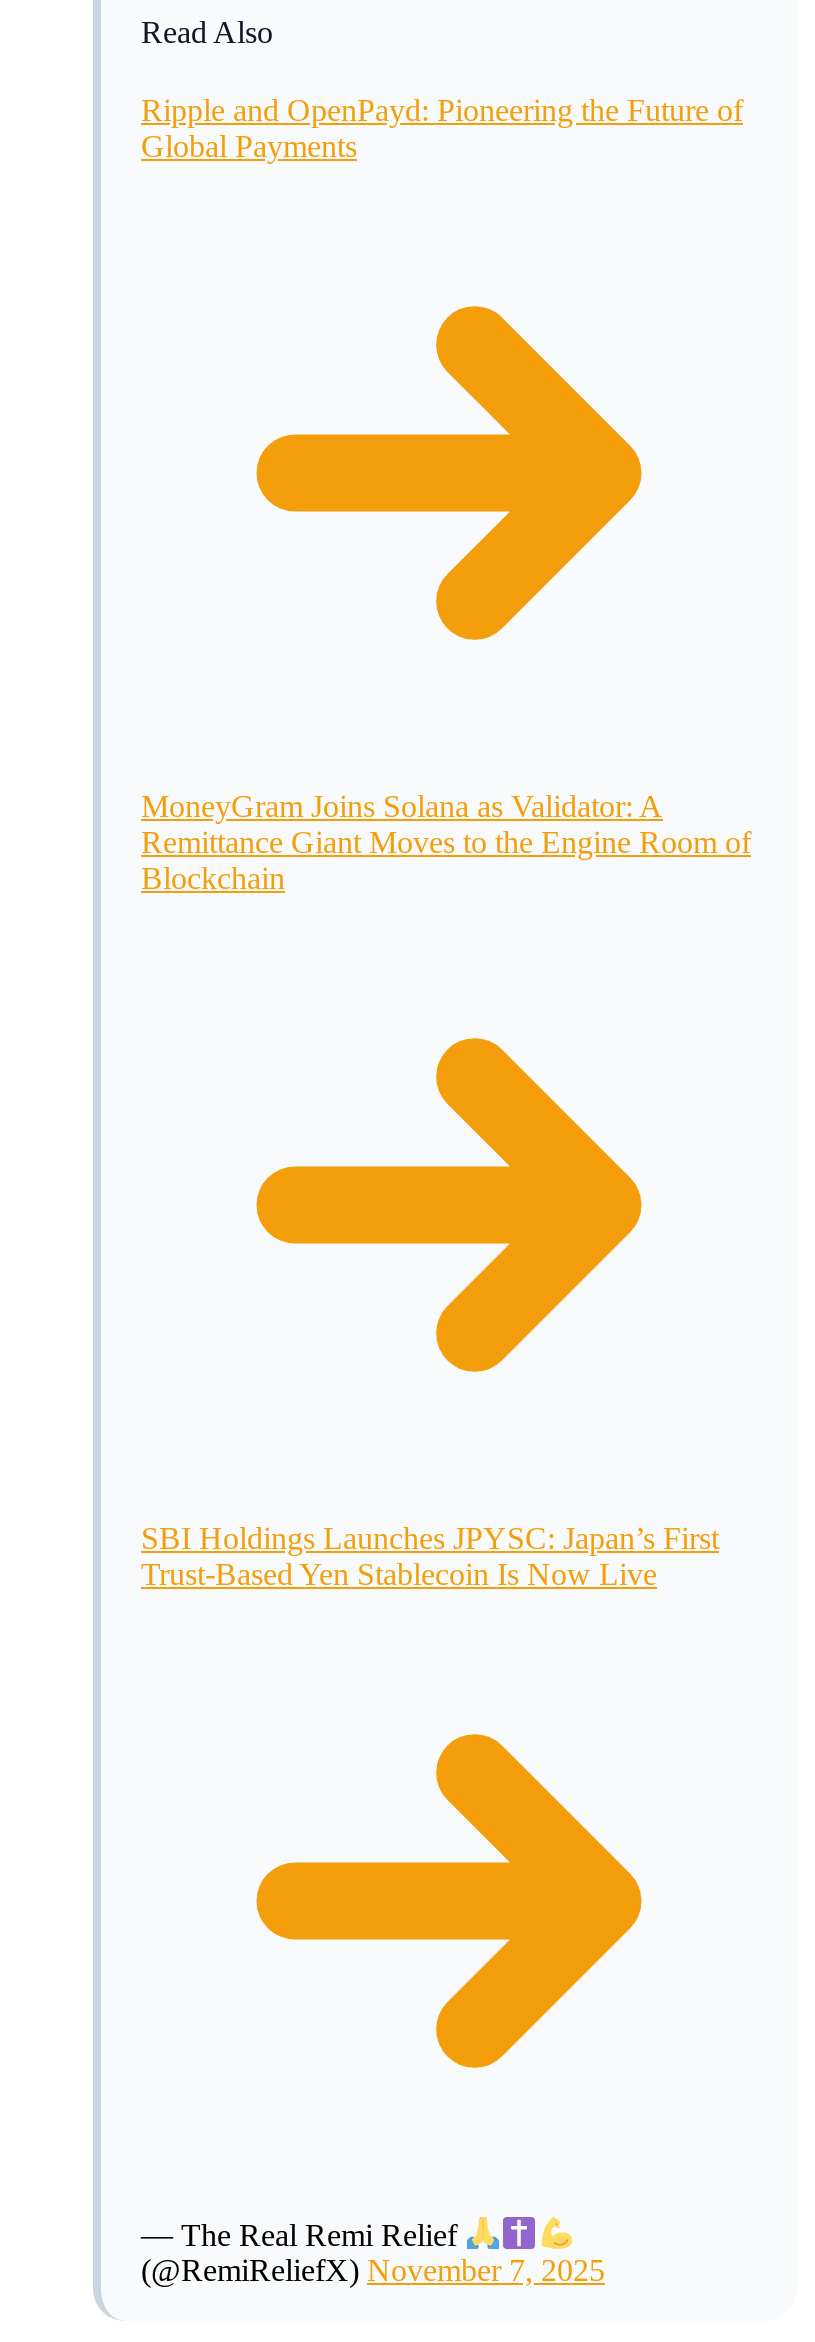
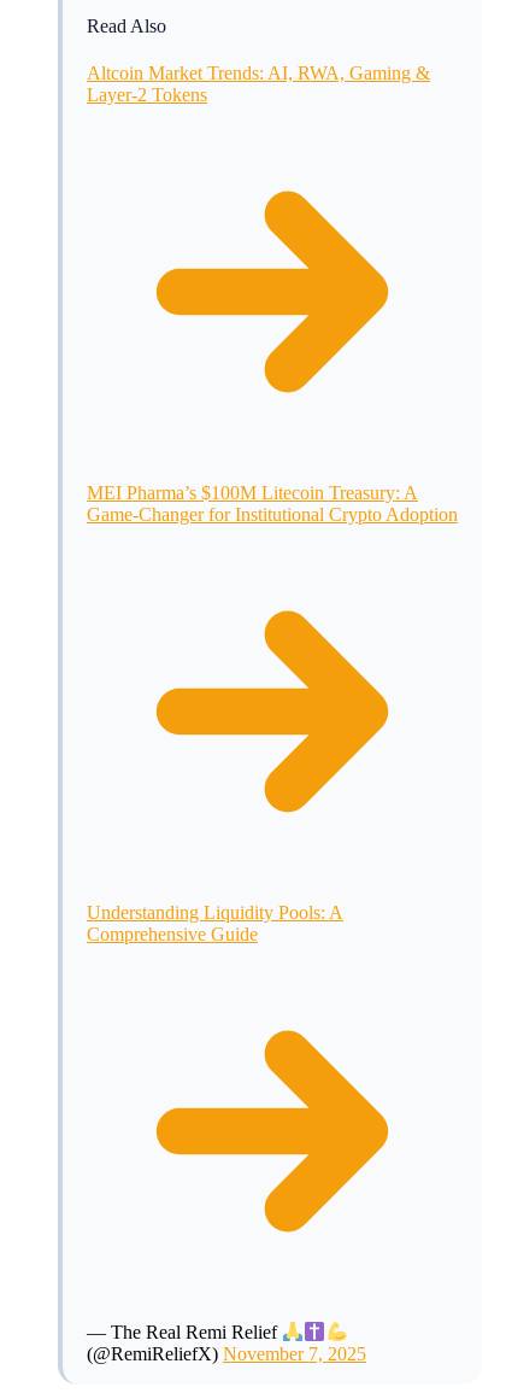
- Ripple and OpenPayd: Pioneering the Future of
- Global Payments
+ Altcoin Market Trends: AI, RWA, Gaming &
+ Layer-2 Tokens

- MoneyGram Joins Solana as Validator: A
- Remittance Giant Moves to the Engine Room of
- Blockchain
+ MEI Pharma’s $100M Litecoin Treasury: A
+ Game-Changer for Institutional Crypto Adoption

- SBI Holdings Launches JPYSC: Japan’s First
- Trust-Based Yen Stablecoin Is Now Live
+ Understanding Liquidity Pools: A
+ Comprehensive Guide
